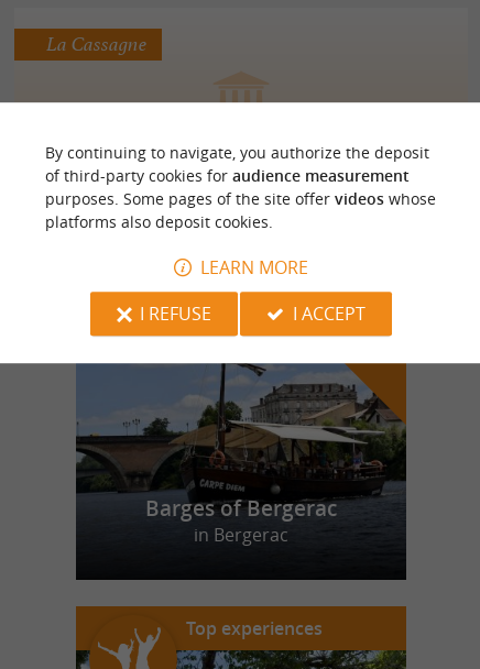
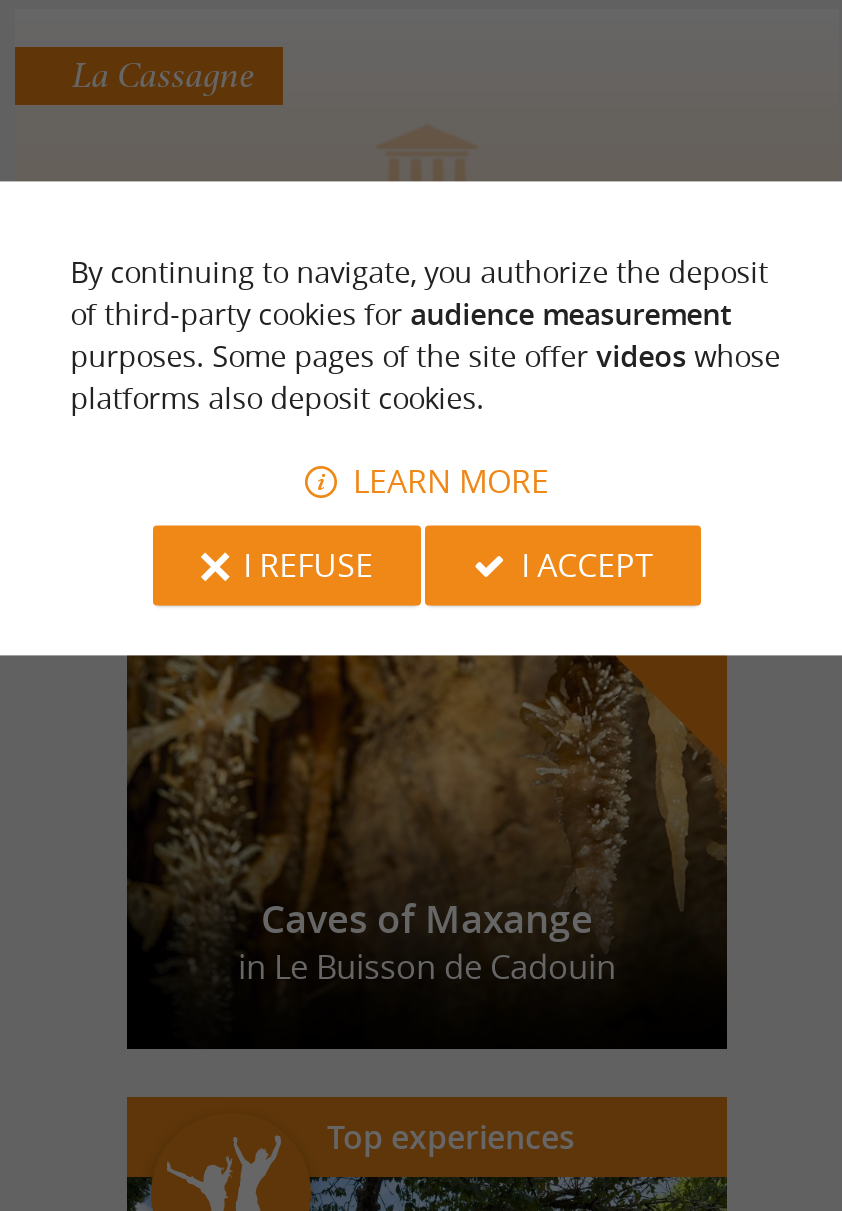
- [image]
- Barges of Bergerac
- in Bergerac
+ [image]
+ Caves of Maxange
+ in Le Buisson de Cadouin
